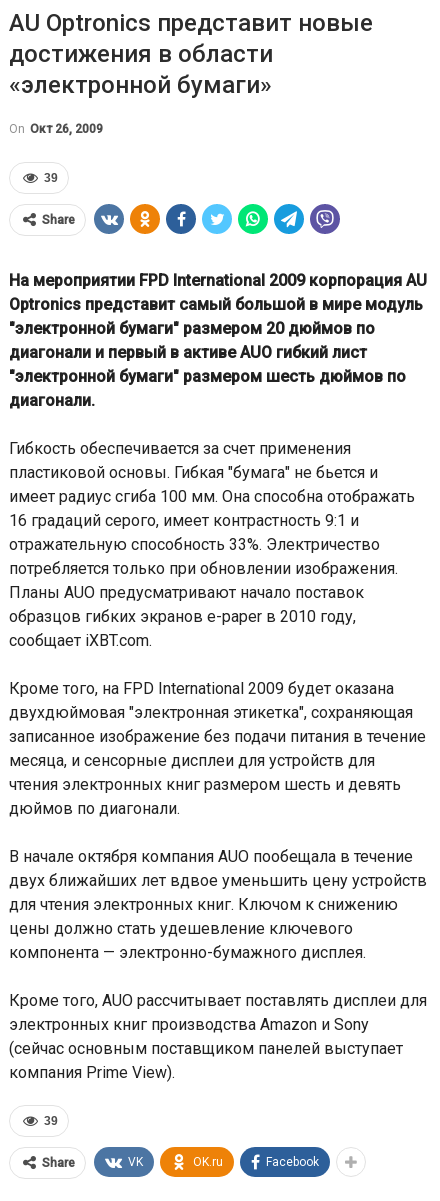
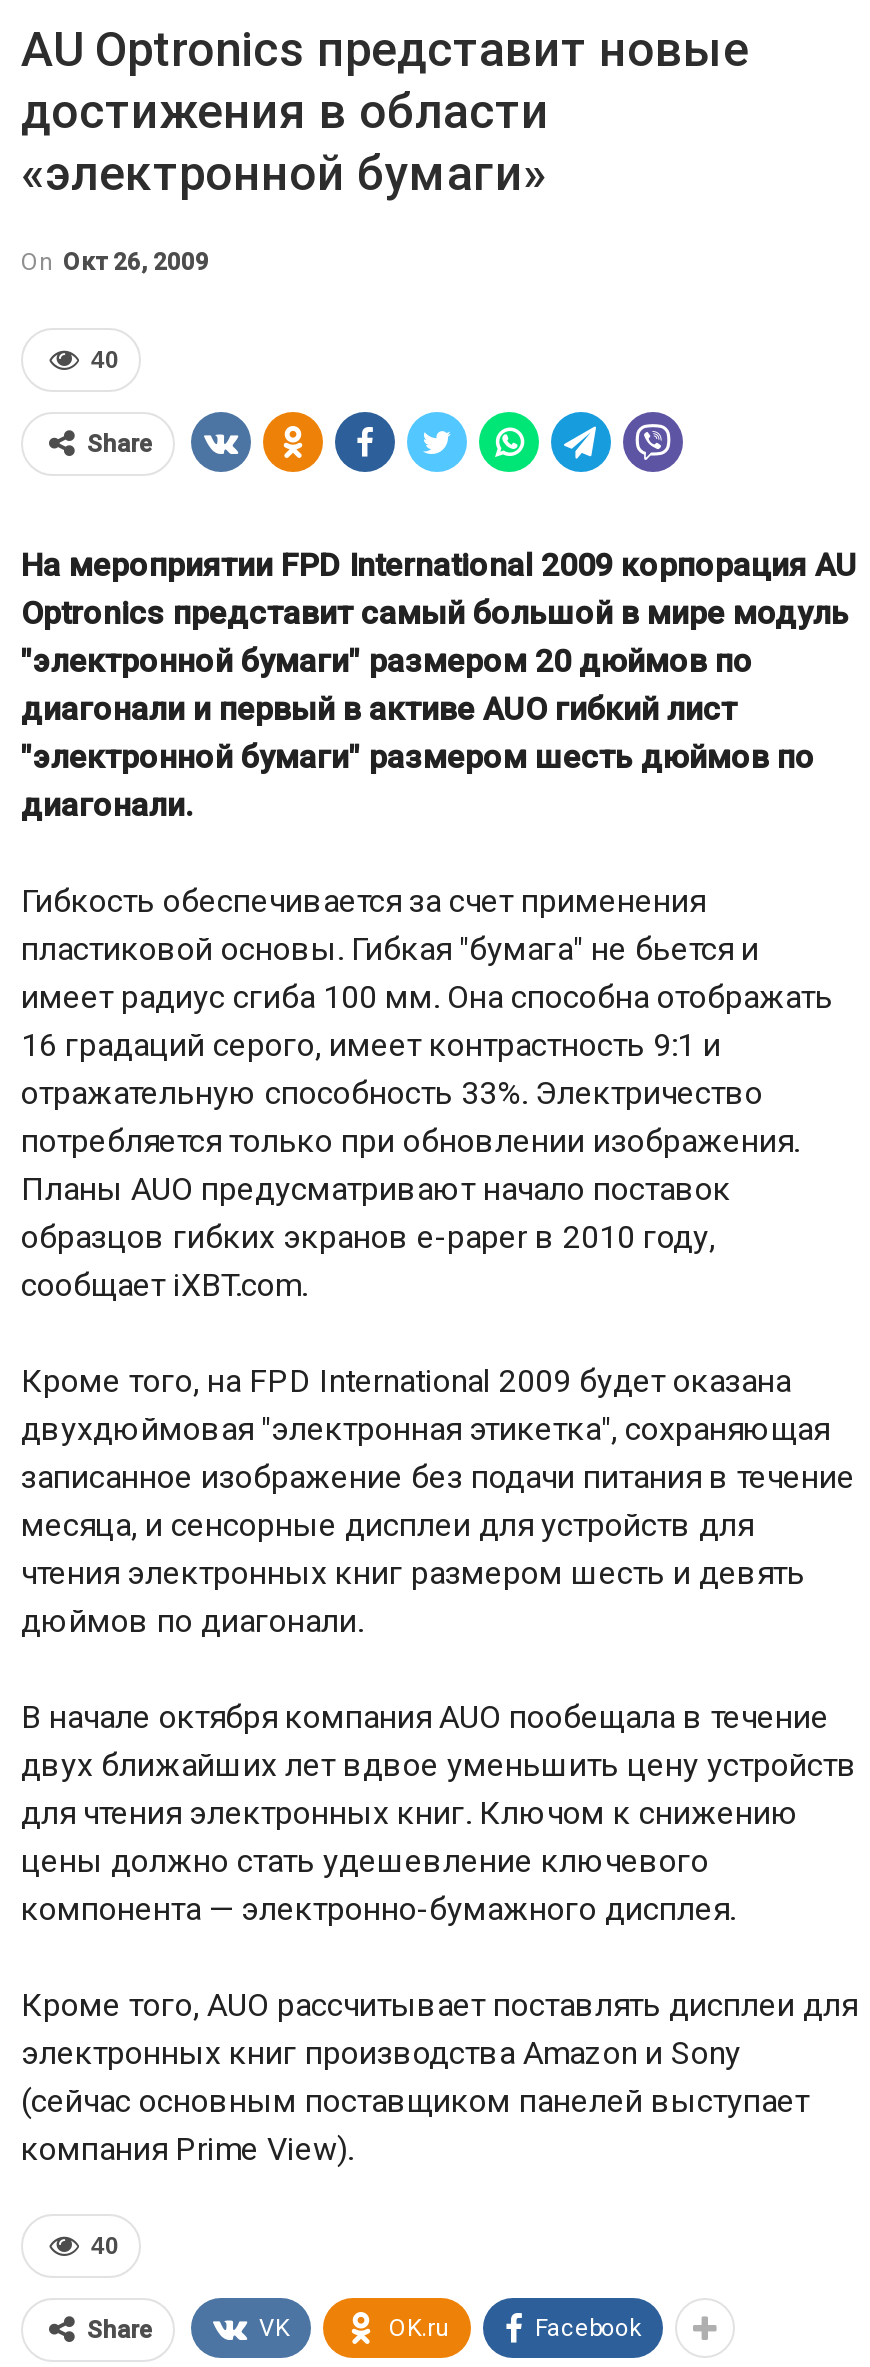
- 39
+ 40

- 39
+ 40
